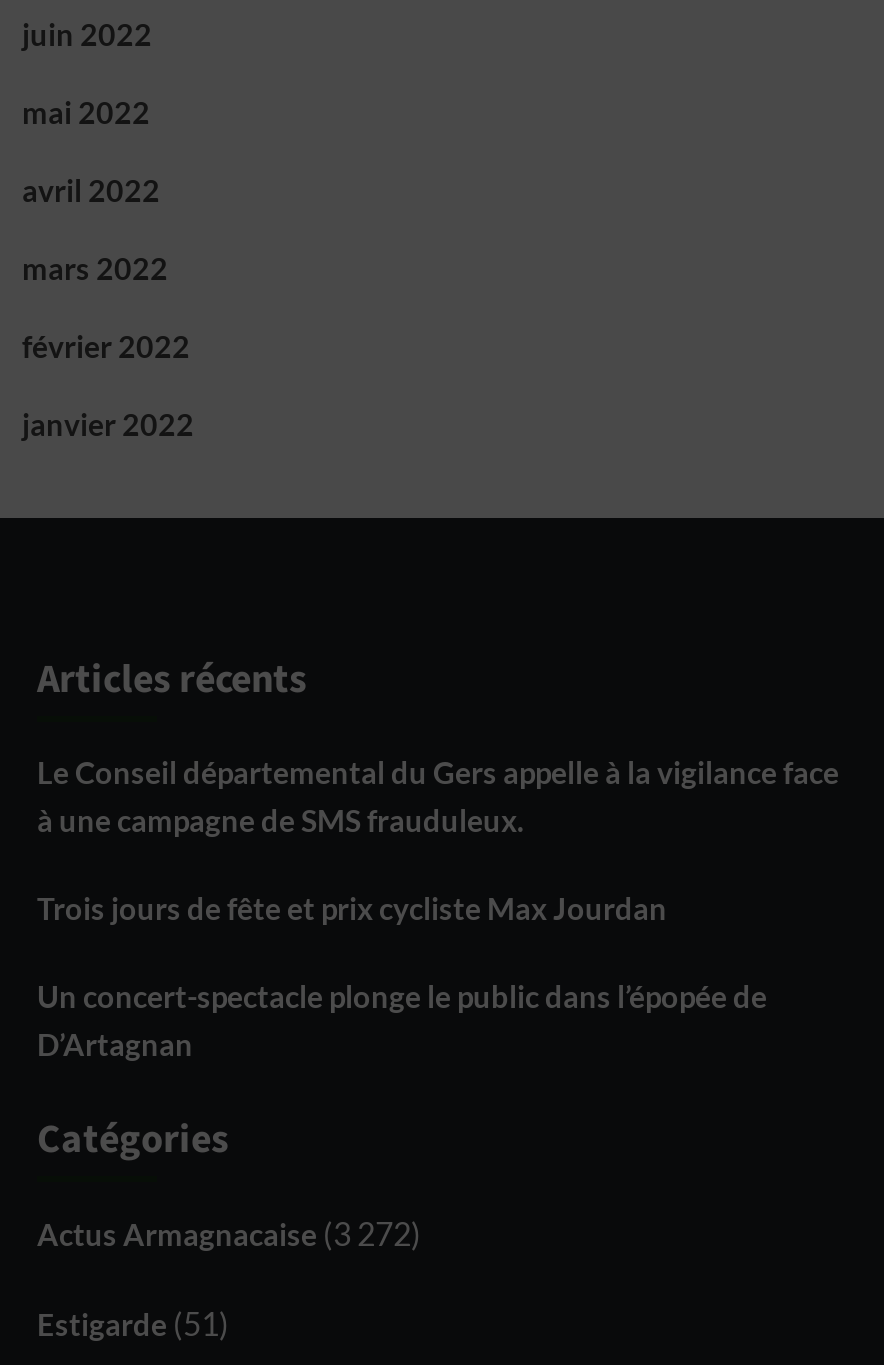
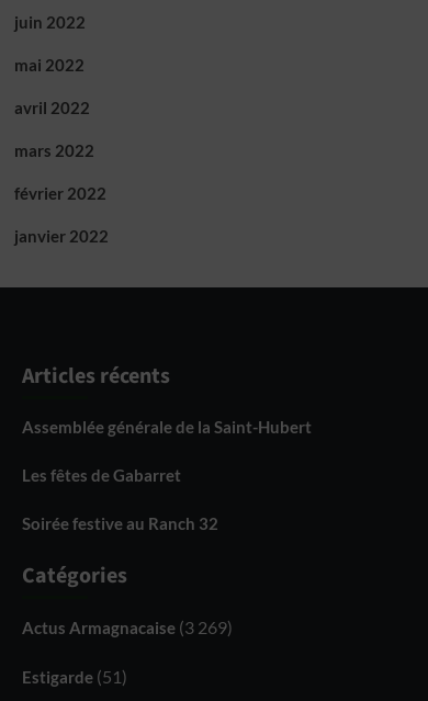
- Le Conseil départemental du Gers appelle à la vigilance face
- à une campagne de SMS frauduleux.
+ Assemblée générale de la Saint-Hubert

- Trois jours de fête et prix cycliste Max Jourdan
+ Les fêtes de Gabarret

- Un concert-spectacle plonge le public dans l’épopée de
- D’Artagnan
+ Soirée festive au Ranch 32

- Actus Armagnacaise (3 272)
+ Actus Armagnacaise (3 269)
